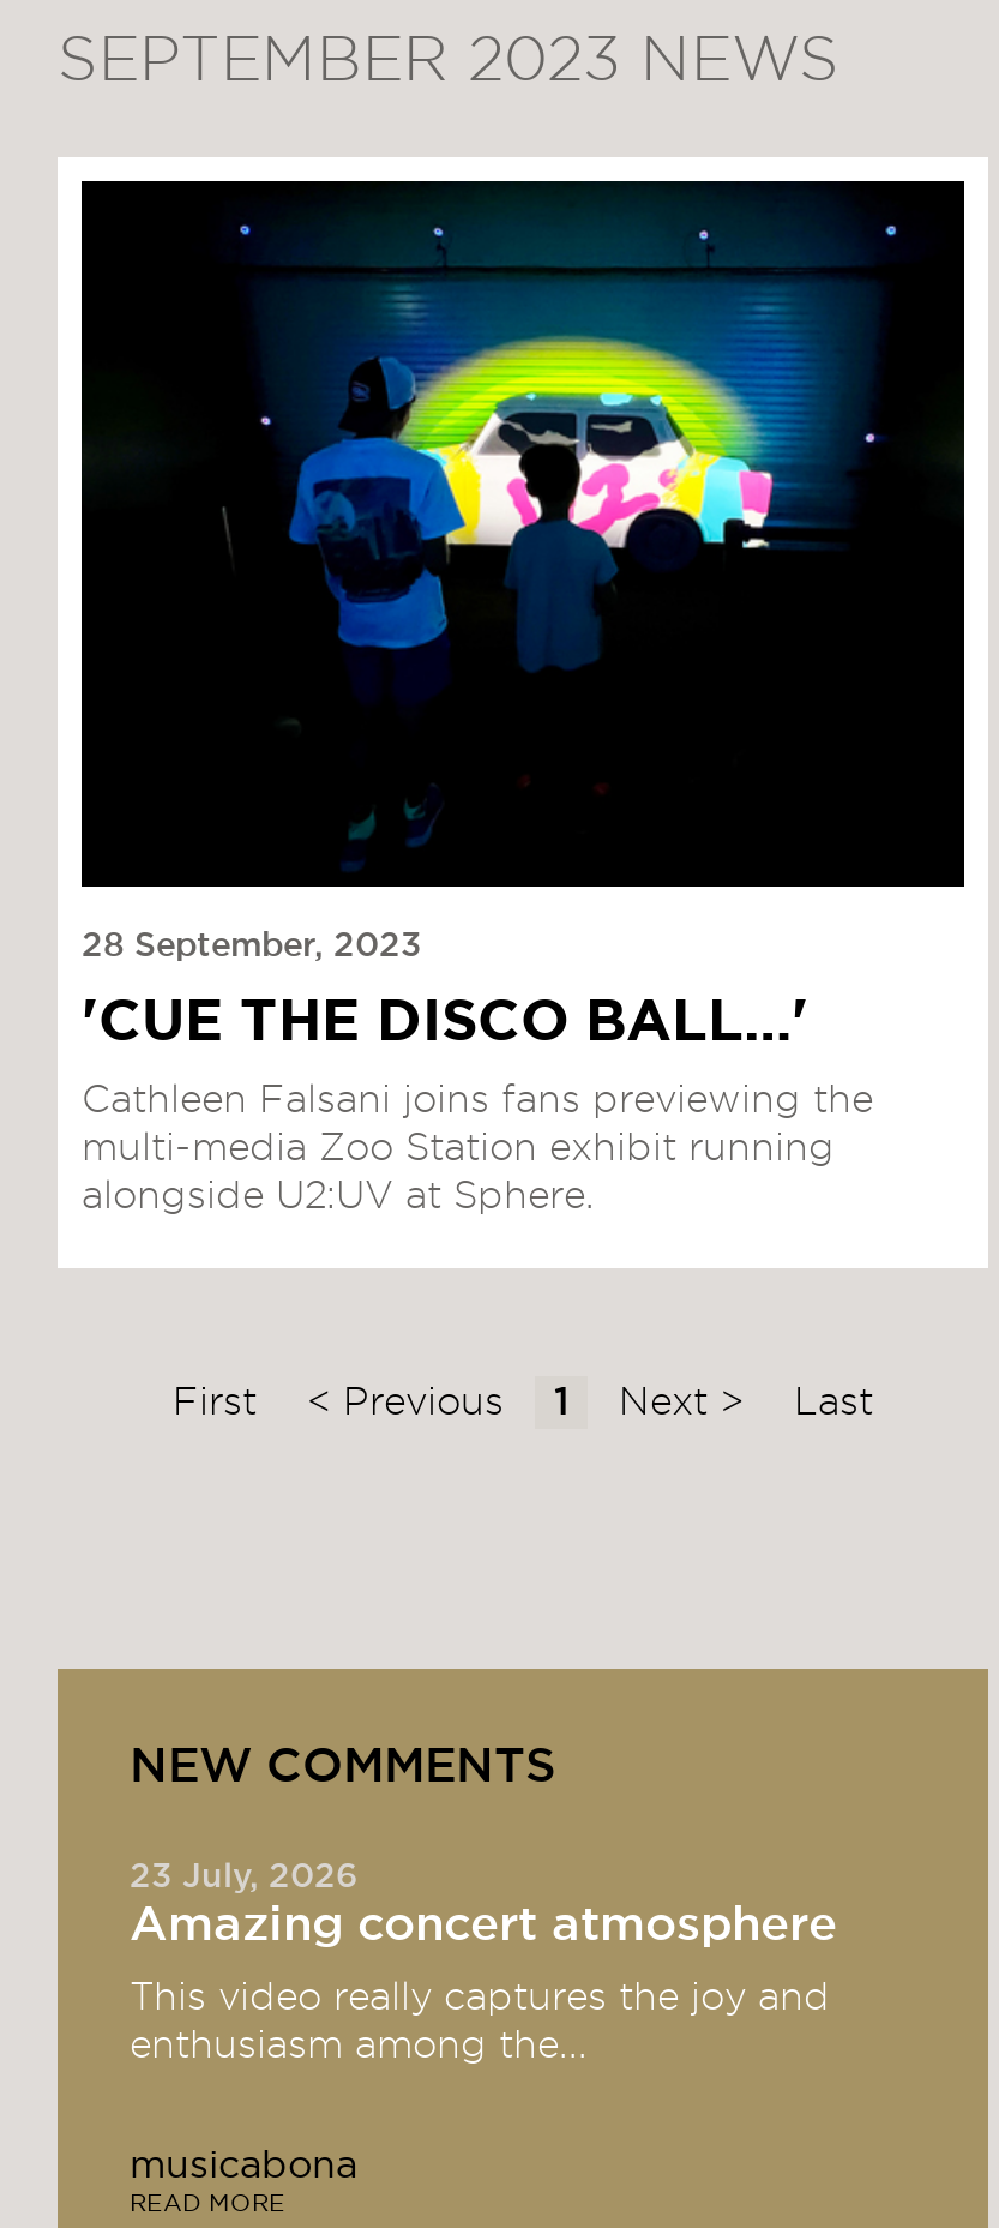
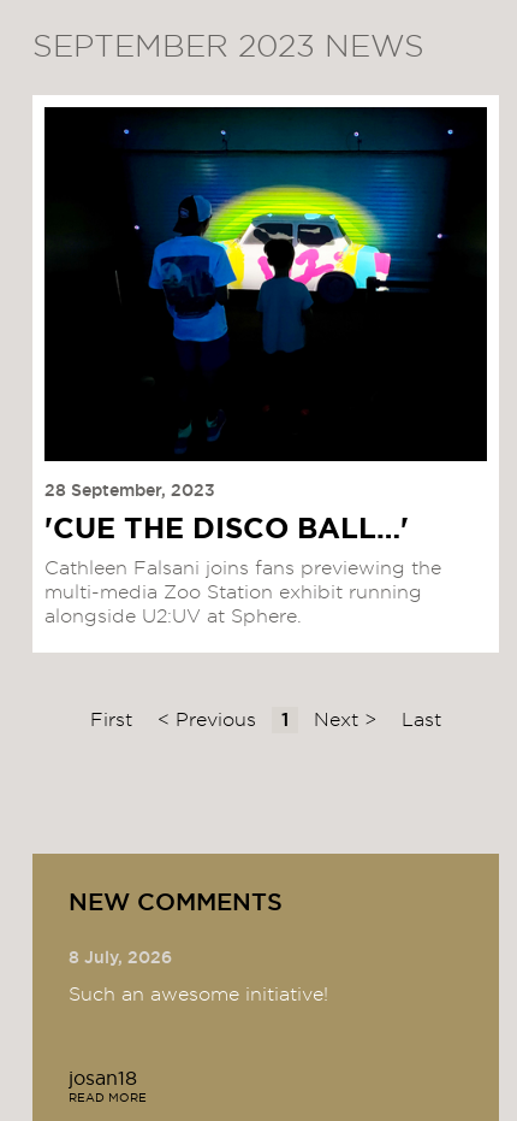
- 23 July, 2026
- Amazing concert atmosphere
+ 8 July, 2026

- This video really captures the joy and
- enthusiasm among the...
+ Such an awesome initiative!

- musicabona
+ josan18
